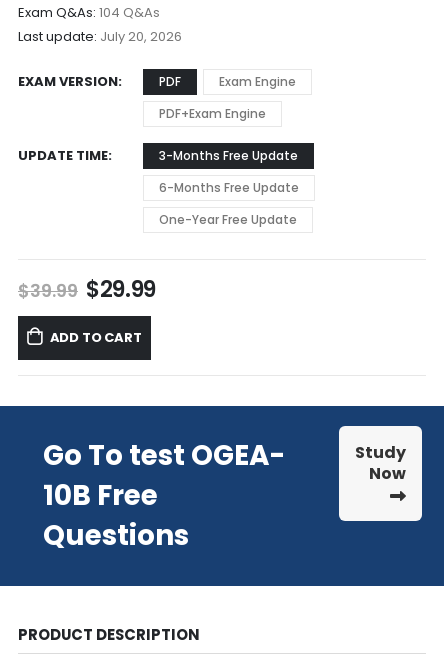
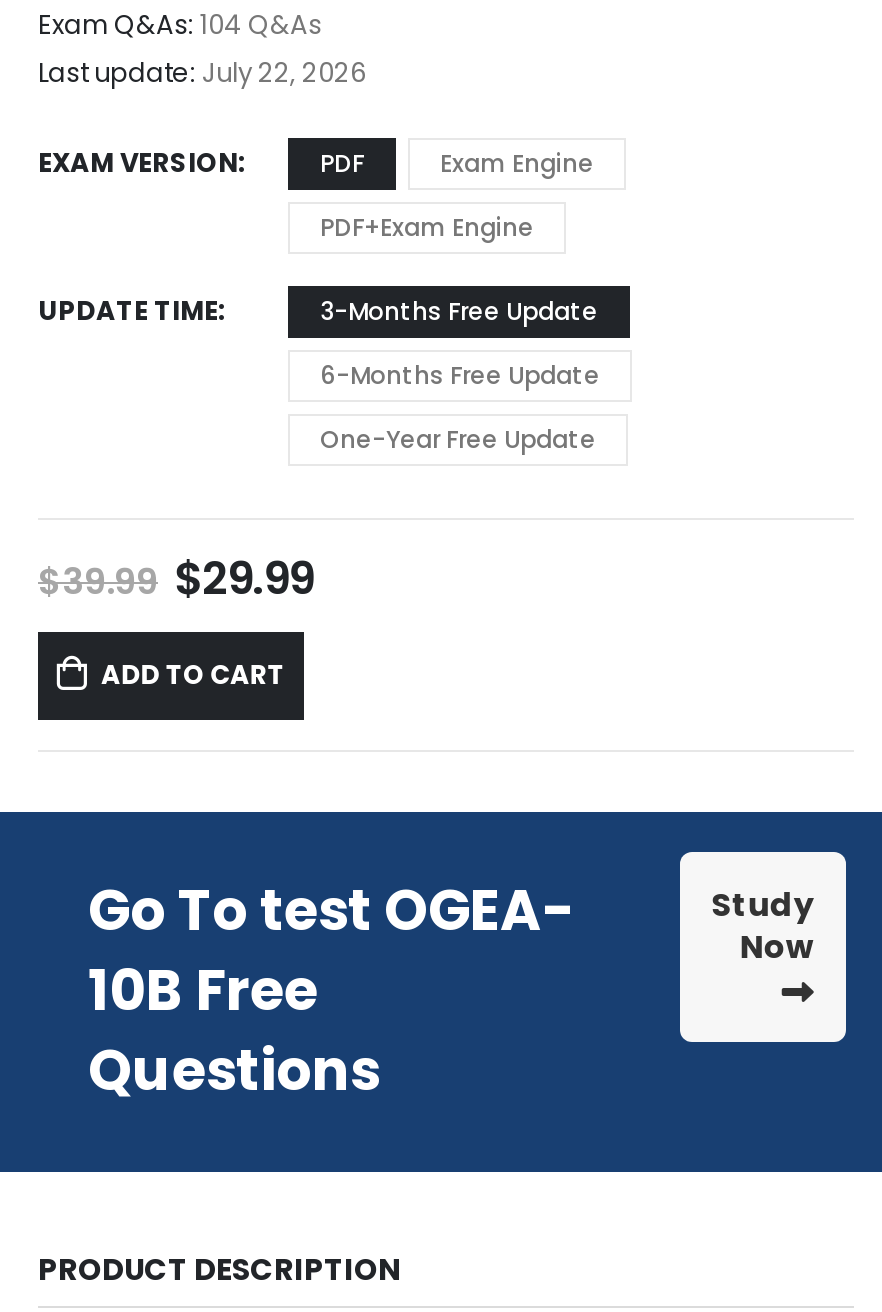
- Last update: July 20, 2026
+ Last update: July 22, 2026
